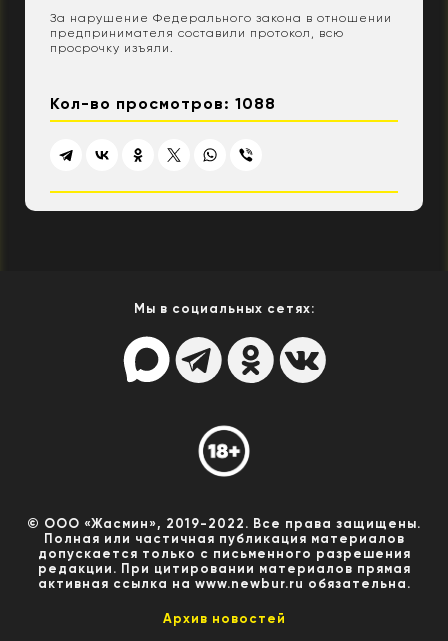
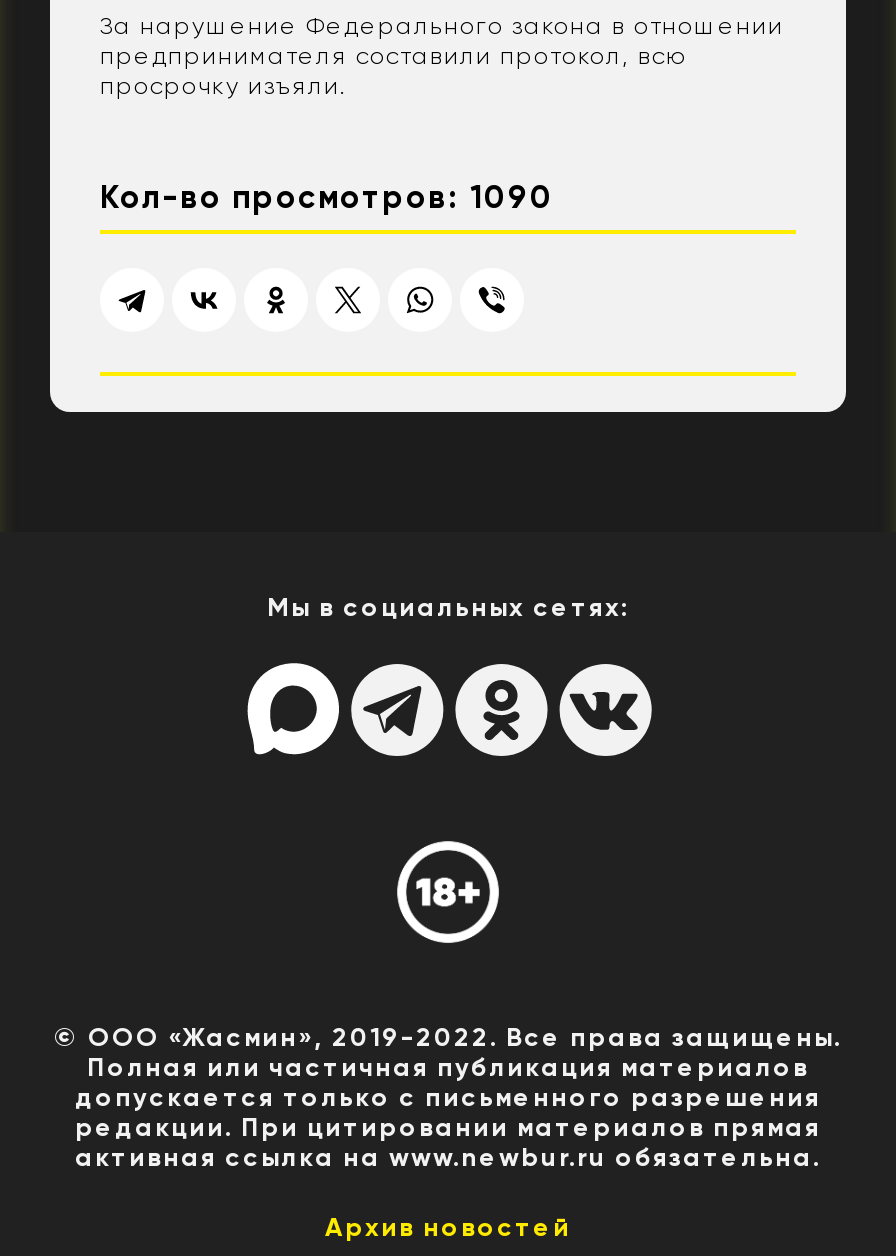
- Кол-во просмотров: 1088
+ Кол-во просмотров: 1090
